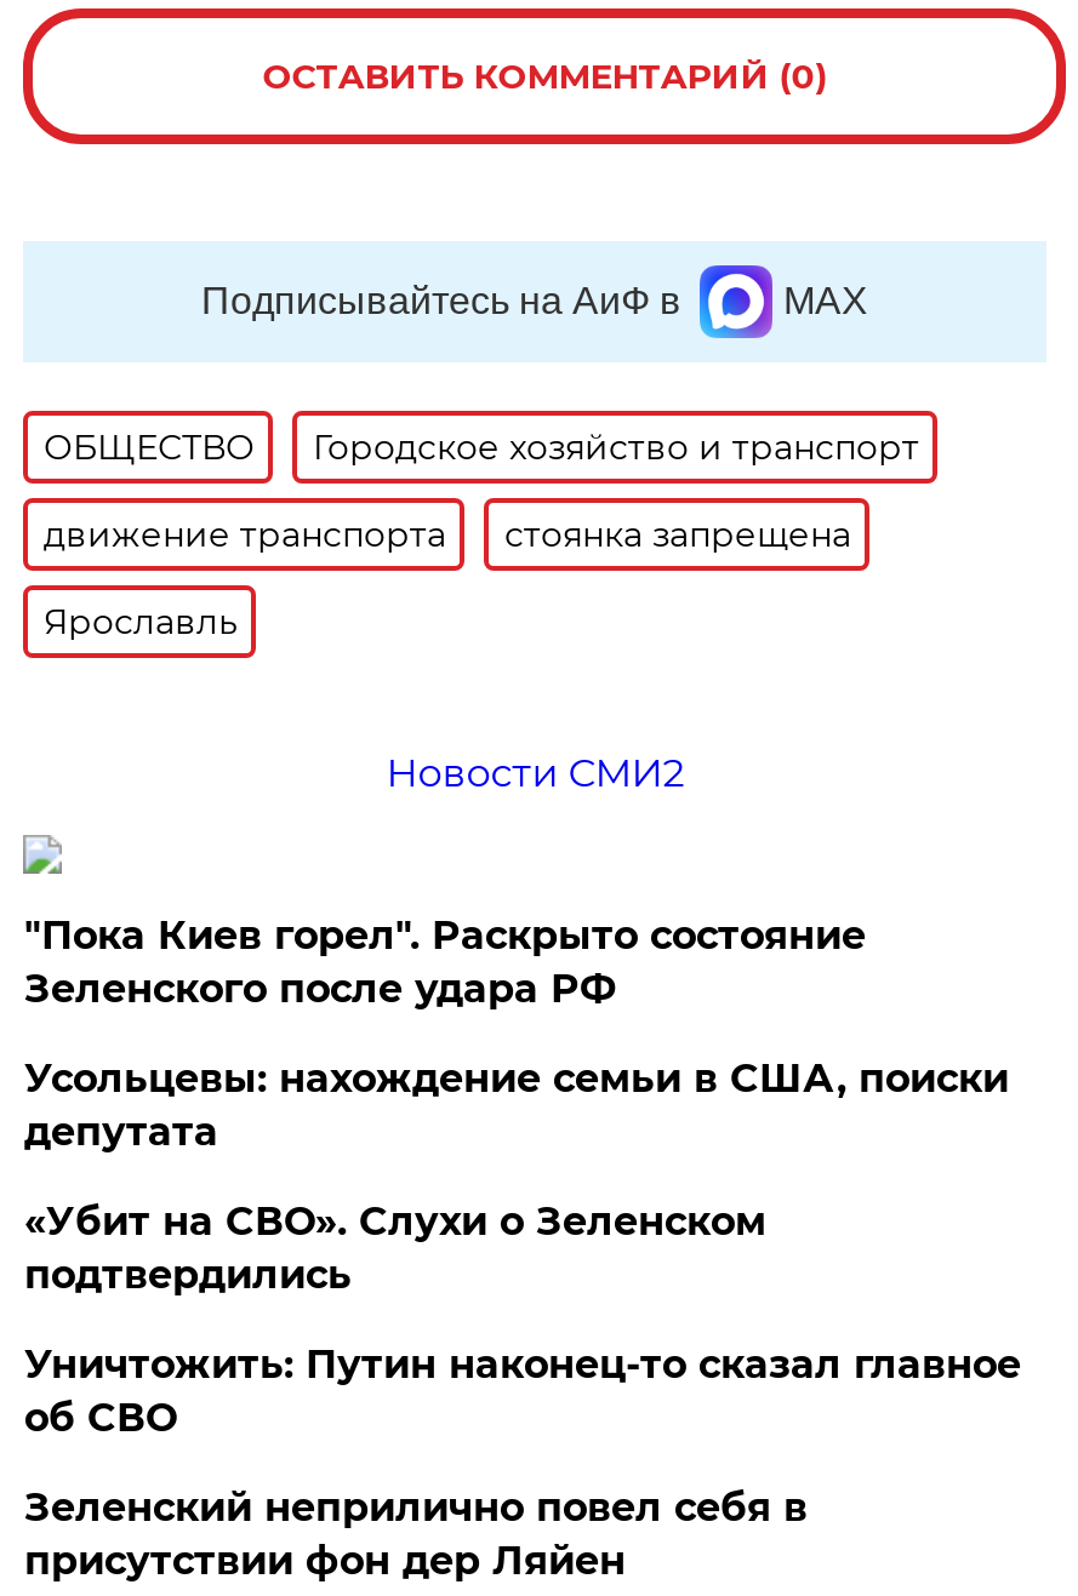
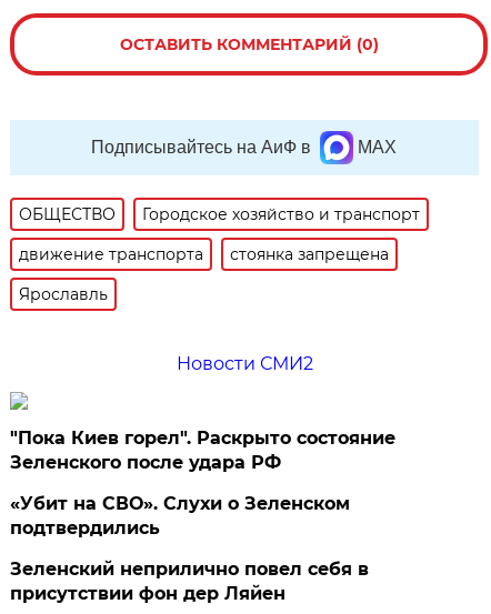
- Усольцевы: нахождение семьи в США, поиски
- депутата

- Уничтожить: Путин наконец-то сказал главное
- об СВО
